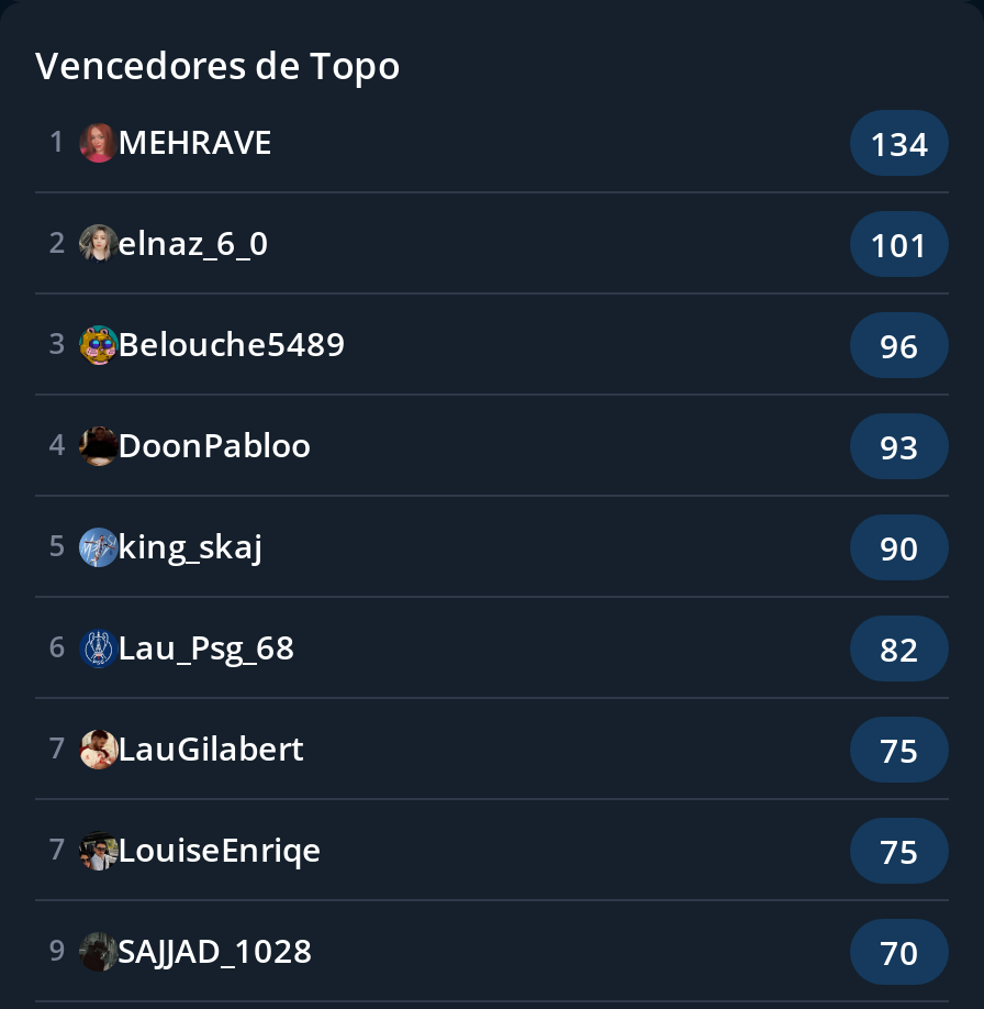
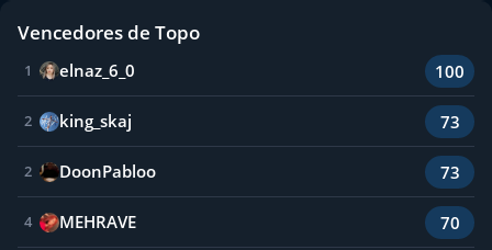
- MEHRAVE
- 134
- 2

- 101
- 3
- Belouche5489
- 96
- 4
- DoonPabloo
- 93
- 5
+ 100
+ 2

- 90
- 6
- Lau_Psg_68
- 82
- 7
- LauGilabert
- 75
- 7
- LouiseEnriqe
- 75
- 9
- SAJJAD_1028
+ 73
+ 2
+ DoonPabloo
+ 73
+ 4
+ MEHRAVE
